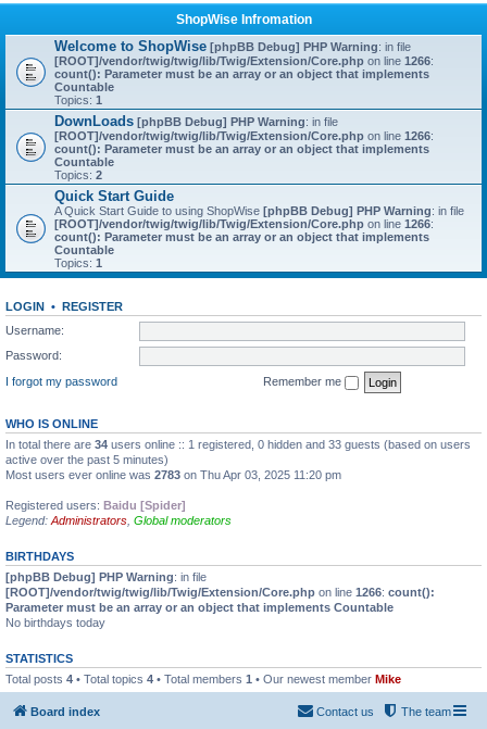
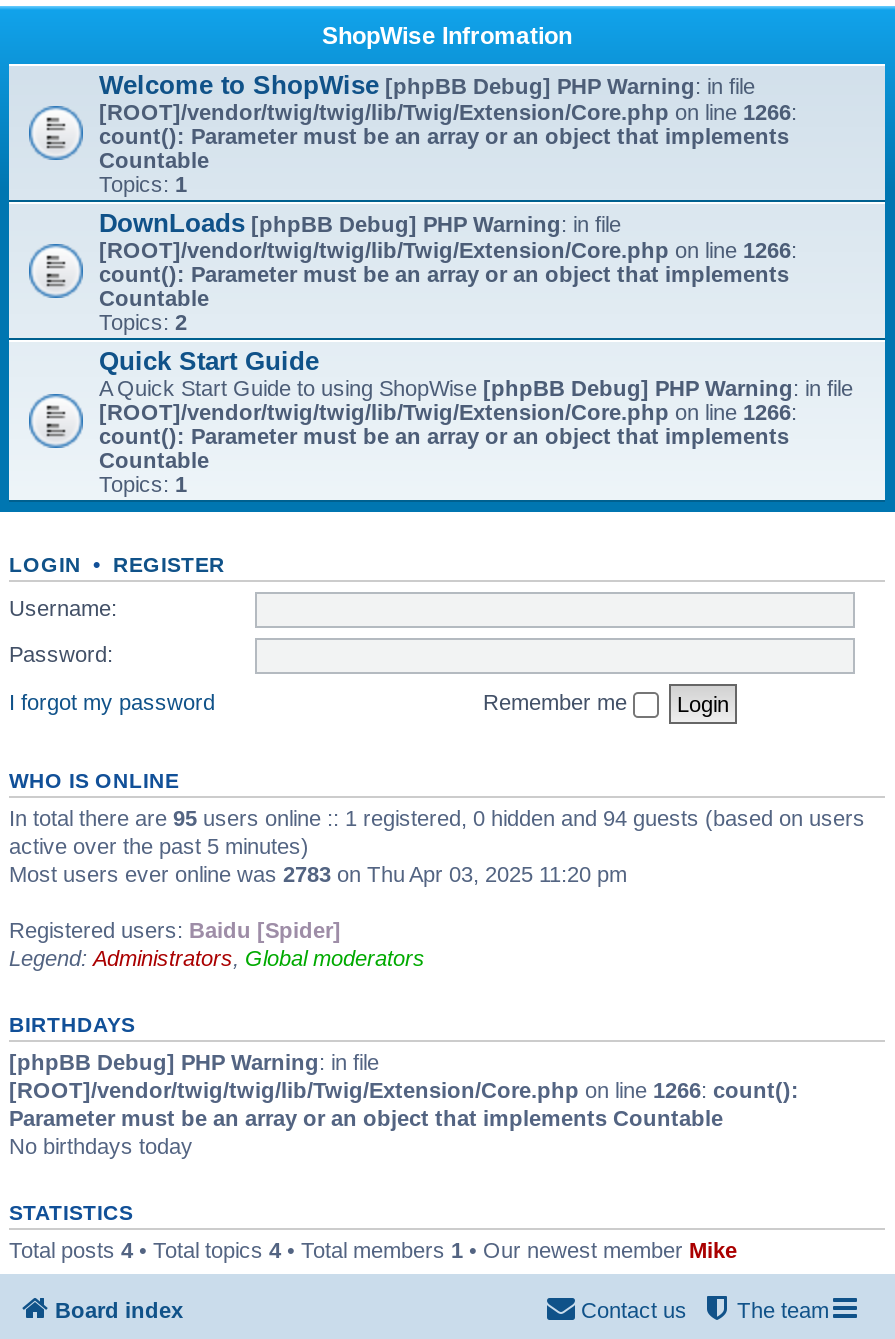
- In total there are 34 users online :: 1 registered, 0 hidden and 33 guests (based on users
+ In total there are 95 users online :: 1 registered, 0 hidden and 94 guests (based on users
